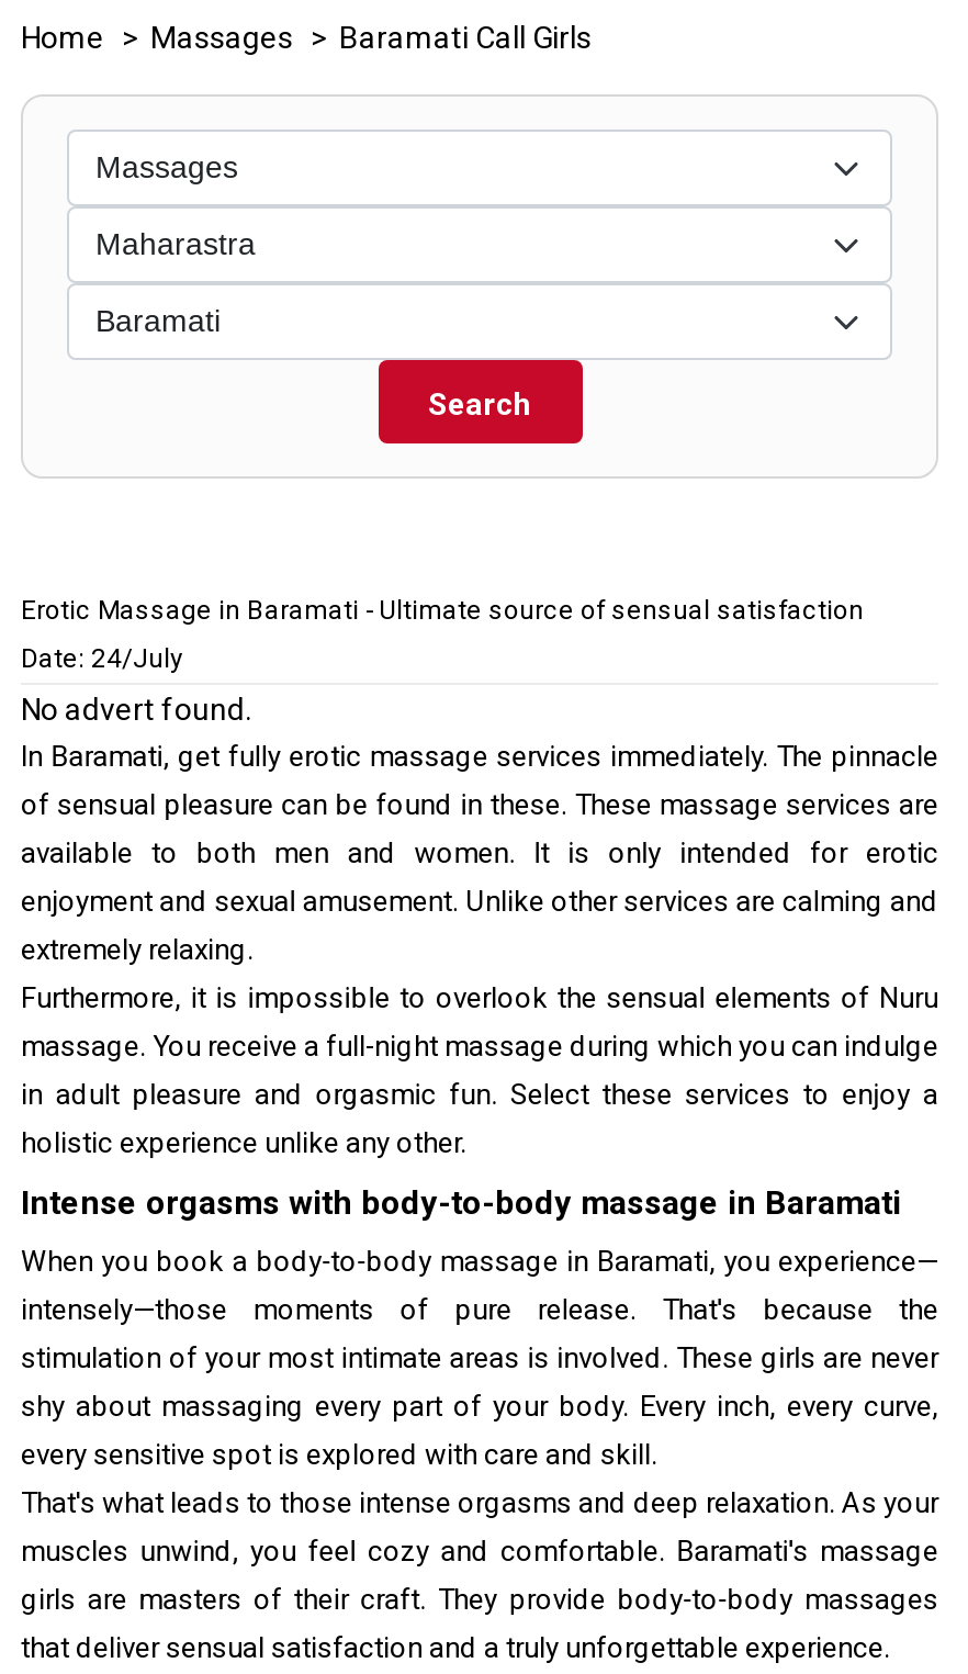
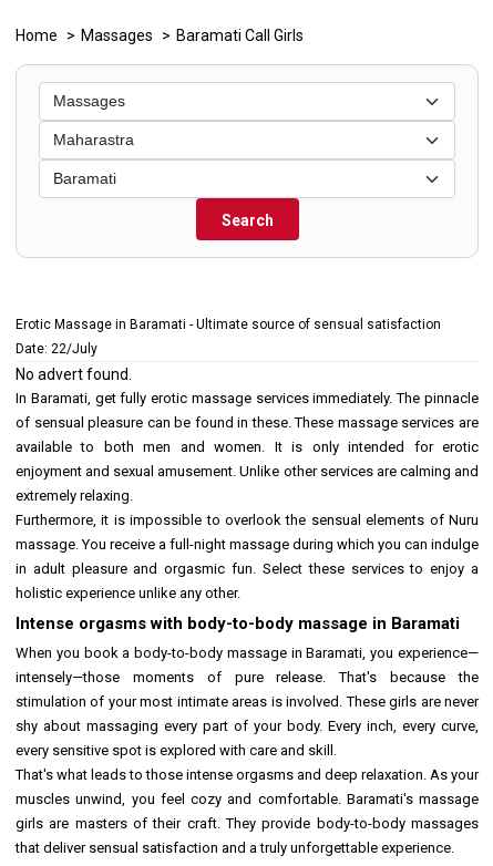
- Date: 24/July
+ Date: 22/July
